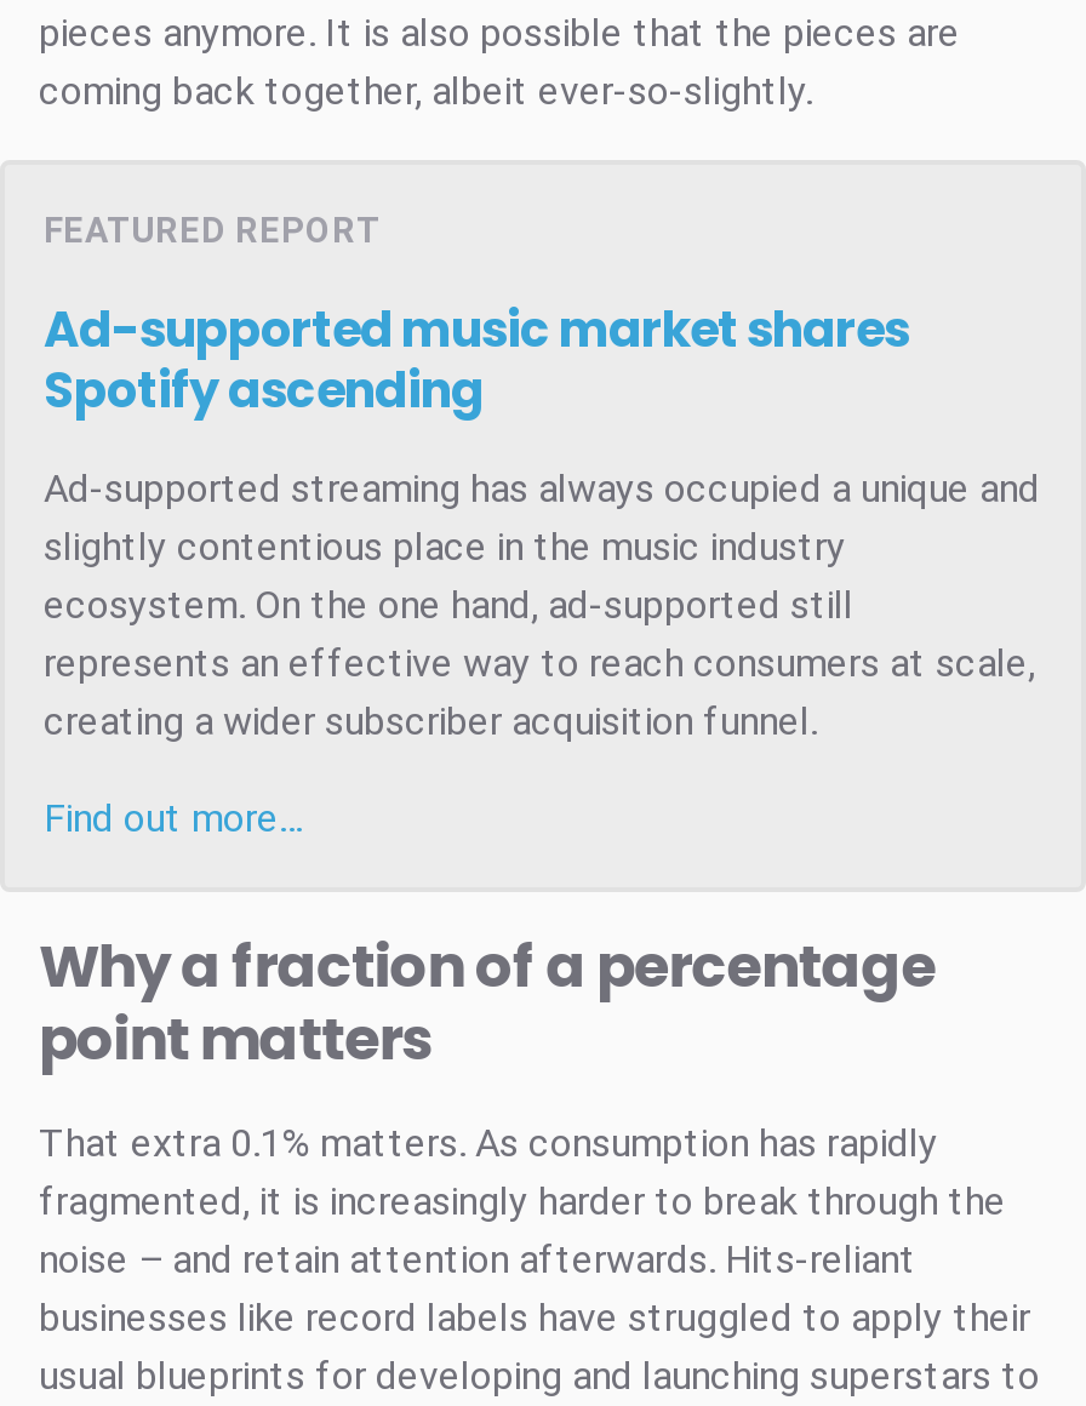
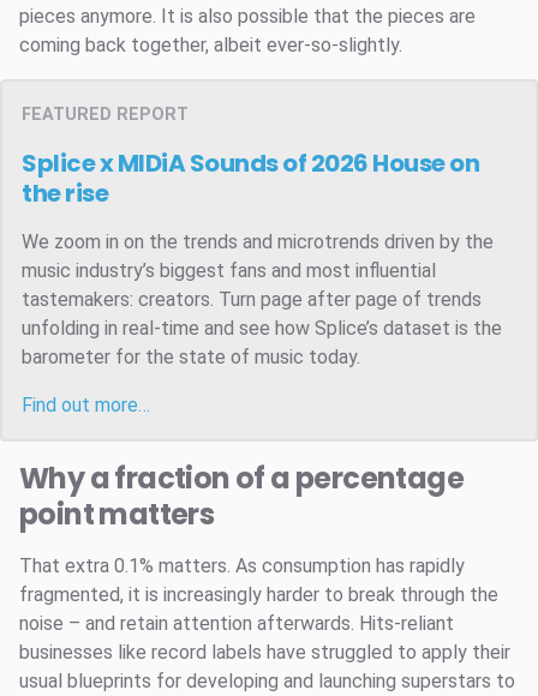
- Ad-supported music market shares
- Spotify ascending
+ Splice x MIDiA Sounds of 2026 House on
+ the rise

- Ad-supported streaming has always occupied a unique and
- slightly contentious place in the music industry
- ecosystem. On the one hand, ad-supported still
- represents an effective way to reach consumers at scale,
- creating a wider subscriber acquisition funnel.
+ We zoom in on the trends and microtrends driven by the
+ music industry’s biggest fans and most influential
+ tastemakers: creators. Turn page after page of trends
+ unfolding in real-time and see how Splice’s dataset is the
+ barometer for the state of music today.
